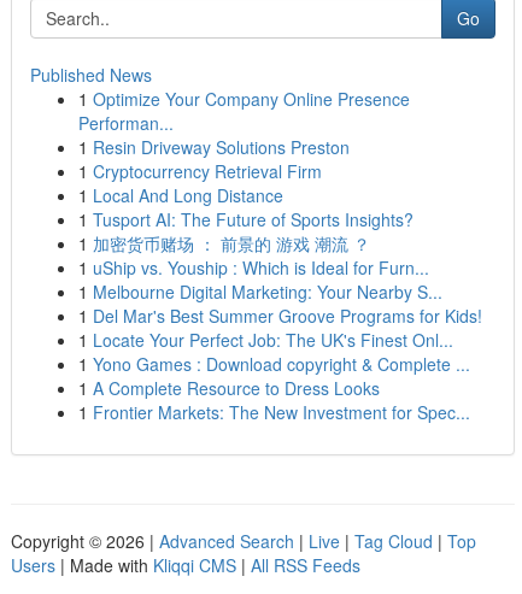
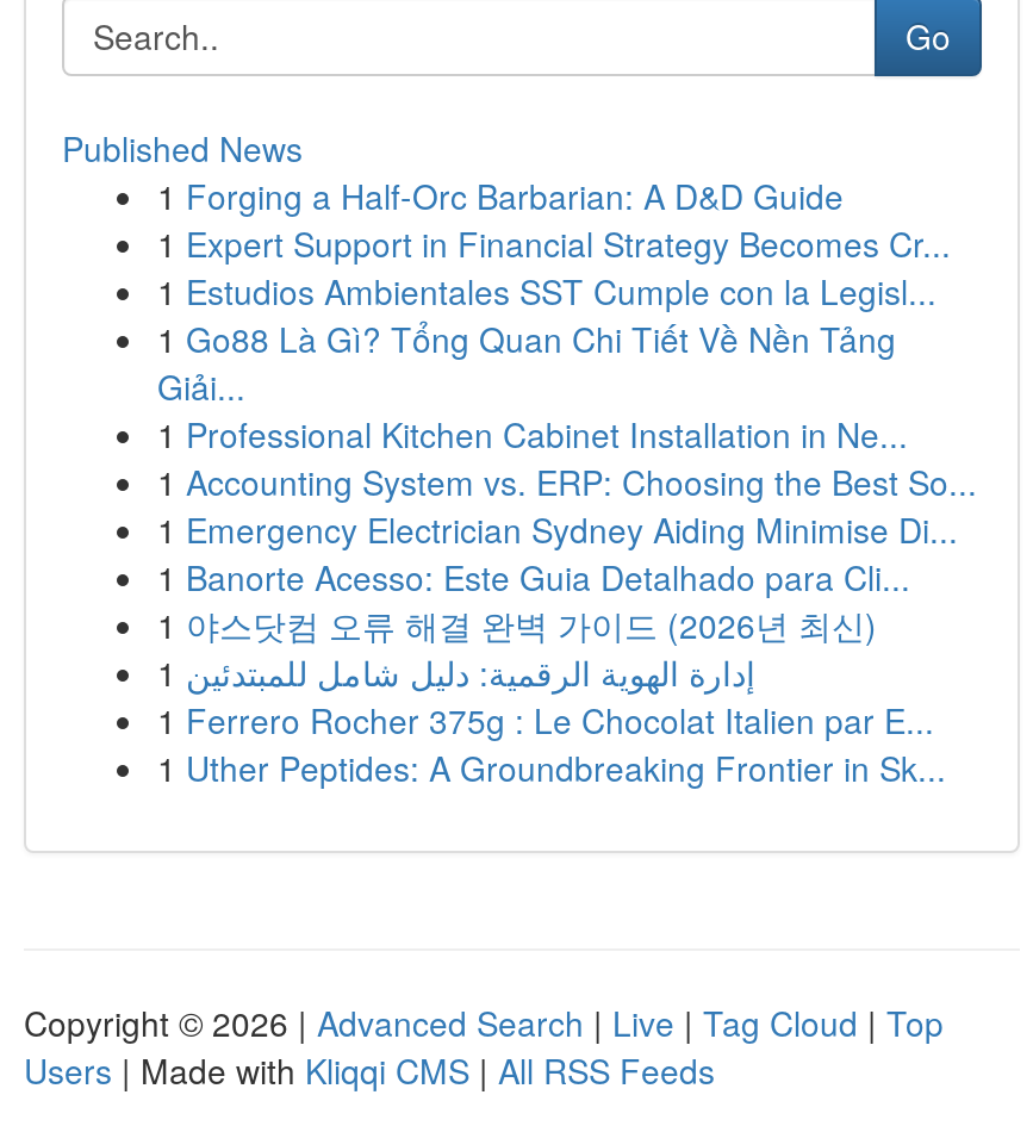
- 1 Optimize Your Company Online Presence
- Performan...
- 1 Resin Driveway Solutions Preston
- 1 Cryptocurrency Retrieval Firm
- 1 Local And Long Distance
- 1 Tusport AI: The Future of Sports Insights?
- 1 加密货币赌场 ： 前景的 游戏 潮流 ？
- 1 uShip vs. Youship : Which is Ideal for Furn...
- 1 Melbourne Digital Marketing: Your Nearby S...
- 1 Del Mar's Best Summer Groove Programs for Kids!
- 1 Locate Your Perfect Job: The UK's Finest Onl...
- 1 Yono Games : Download copyright & Complete ...
- 1 A Complete Resource to Dress Looks
- 1 Frontier Markets: The New Investment for Spec...
+ 1 Forging a Half-Orc Barbarian: A D&D Guide
+ 1 Expert Support in Financial Strategy Becomes Cr...
+ 1 Estudios Ambientales SST Cumple con la Legisl...
+ 1 Go88 Là Gì? Tổng Quan Chi Tiết Về Nền Tảng
+ Giải...
+ 1 Professional Kitchen Cabinet Installation in Ne...
+ 1 Accounting System vs. ERP: Choosing the Best So...
+ 1 Emergency Electrician Sydney Aiding Minimise Di...
+ 1 Banorte Acesso: Este Guia Detalhado para Cli...
+ 1 야스닷컴 오류 해결 완벽 가이드 (2026년 최신)
+ 1 إدارة الهوية الرقمية: دليل شامل للمبتدئين
+ 1 Ferrero Rocher 375g : Le Chocolat Italien par E...
+ 1 Uther Peptides: A Groundbreaking Frontier in Sk...
